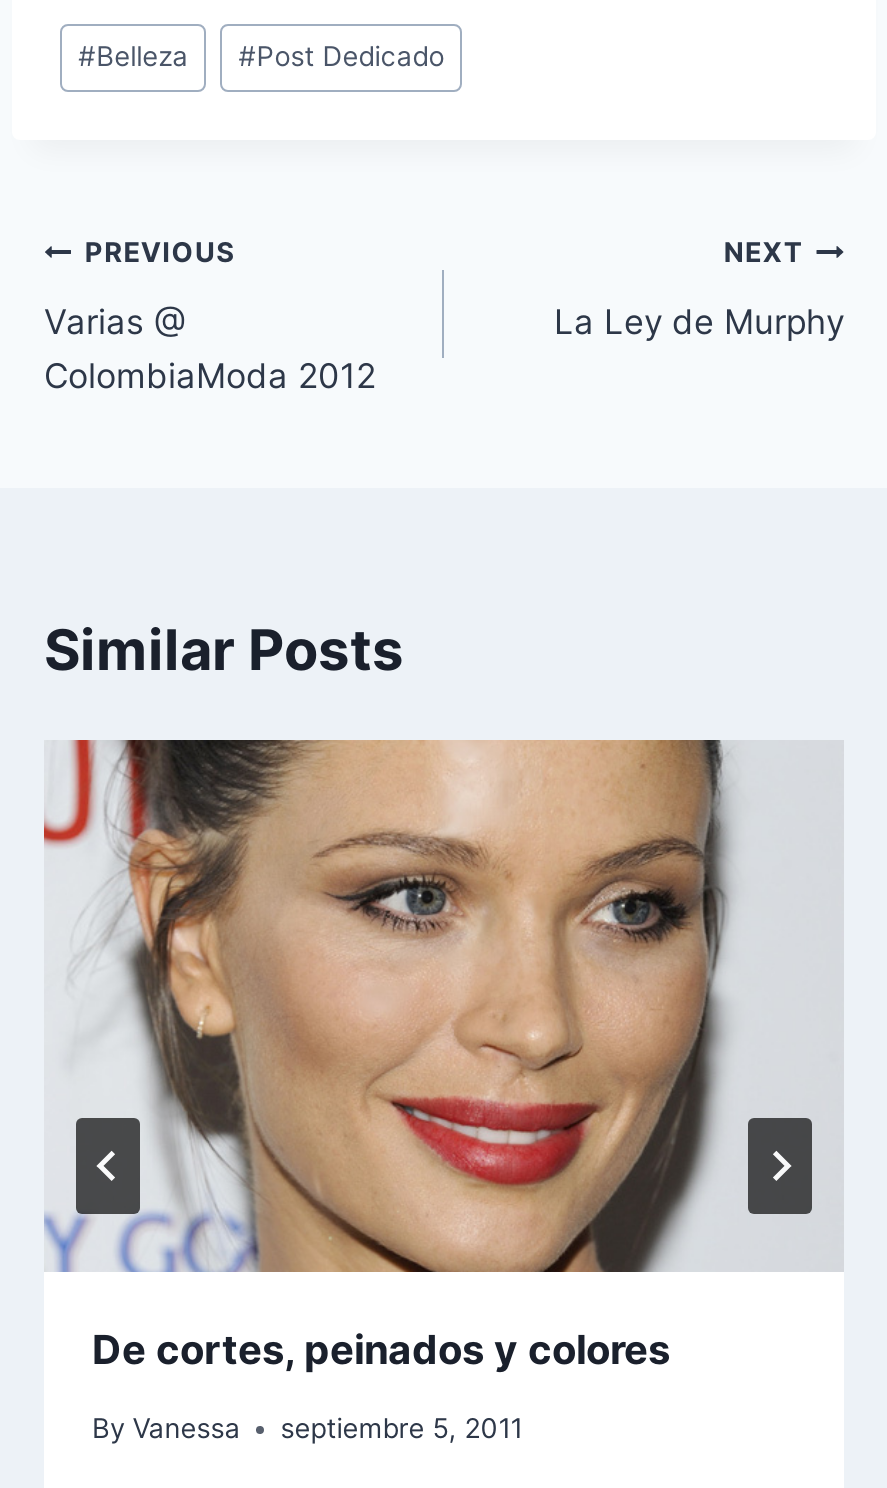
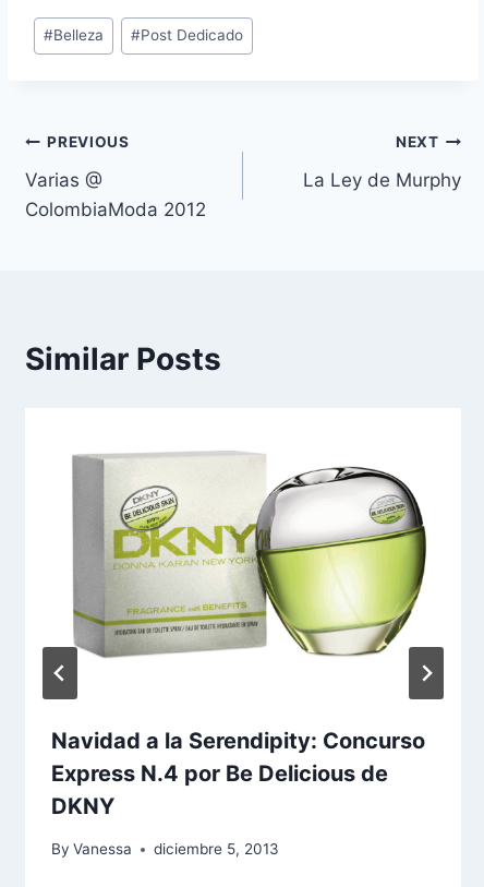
- [image]
- De cortes, peinados y colores
+ [image]
+ Navidad a la Serendipity: Concurso
+ Express N.4 por Be Delicious de
+ DKNY

- By Vanessa septiembre 5, 2011
+ By Vanessa diciembre 5, 2013
